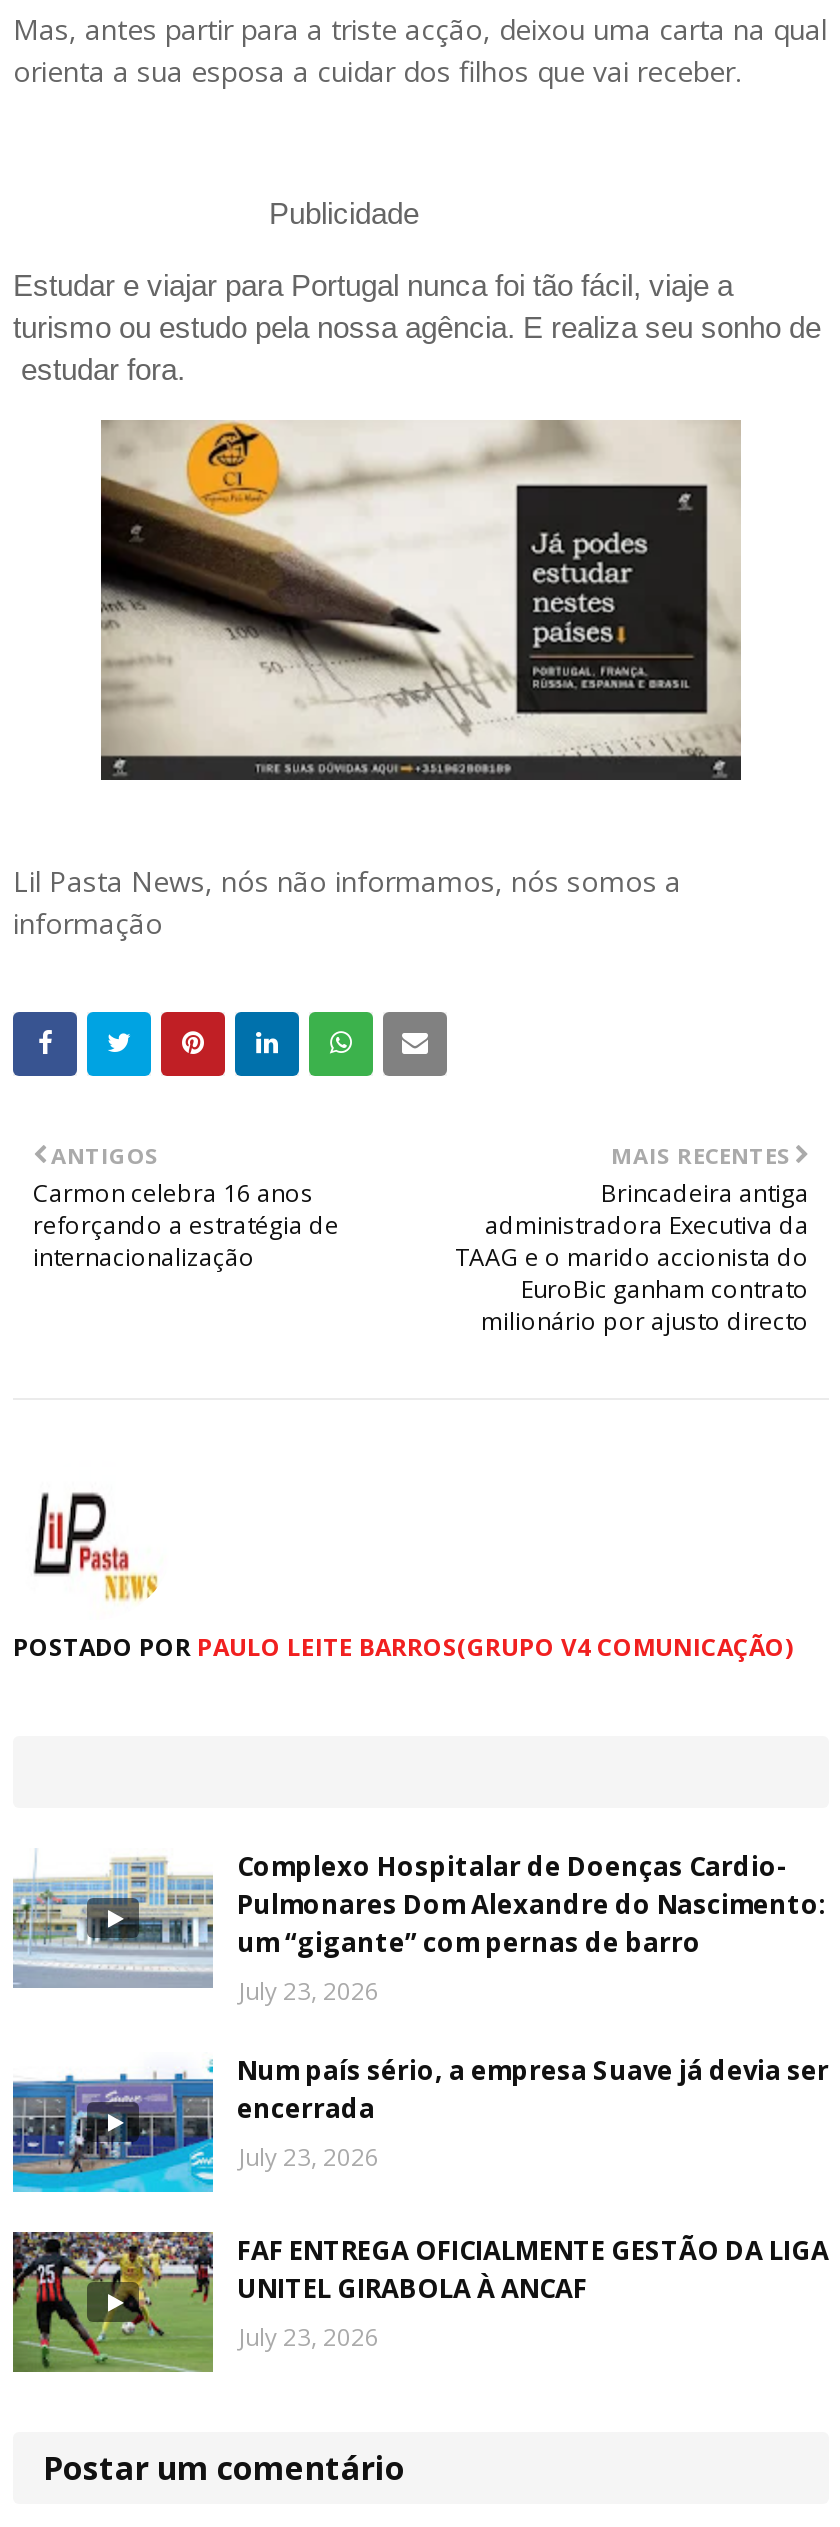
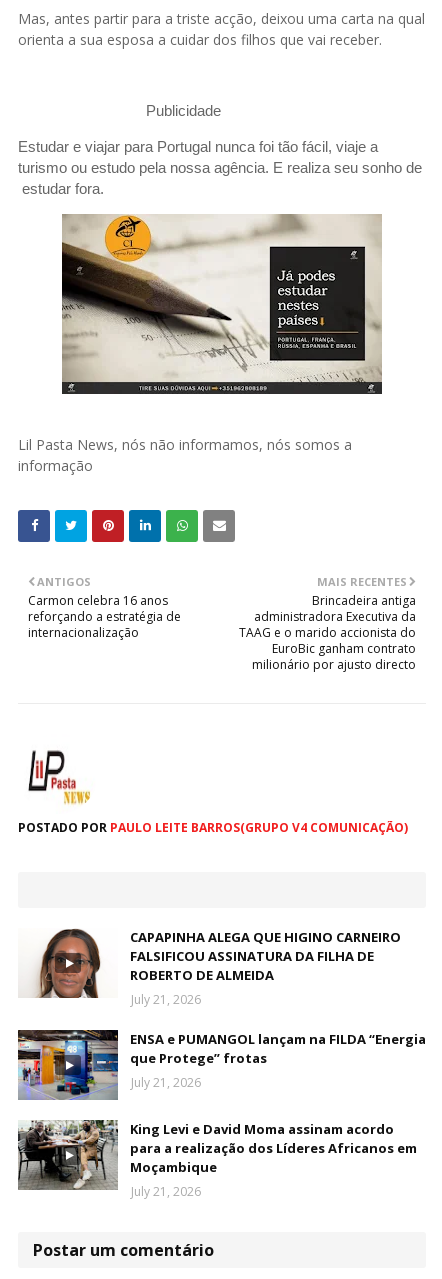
- [image]
- Complexo Hospitalar de Doenças Cardio-
- Pulmonares Dom Alexandre do Nascimento:
- um “gigante” com pernas de barro
- July 23, 2026
+ [image]
+ CAPAPINHA ALEGA QUE HIGINO CARNEIRO
+ FALSIFICOU ASSINATURA DA FILHA DE
+ ROBERTO DE ALMEIDA
+ July 21, 2026

- [image]
- Num país sério, a empresa Suave já devia ser
- encerrada
- July 23, 2026
+ [image]
+ ENSA e PUMANGOL lançam na FILDA “Energia
+ que Protege” frotas
+ July 21, 2026

- [image]
- FAF ENTREGA OFICIALMENTE GESTÃO DA LIGA
- UNITEL GIRABOLA À ANCAF
- July 23, 2026
+ [image]
+ King Levi e David Moma assinam acordo
+ para a realização dos Líderes Africanos em
+ Moçambique
+ July 21, 2026
